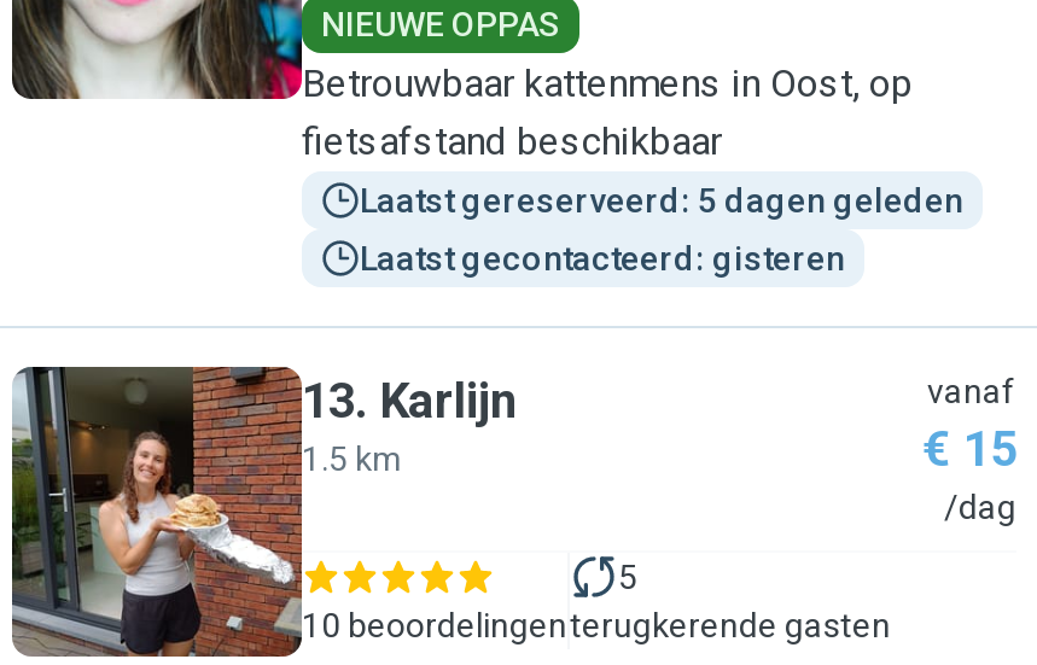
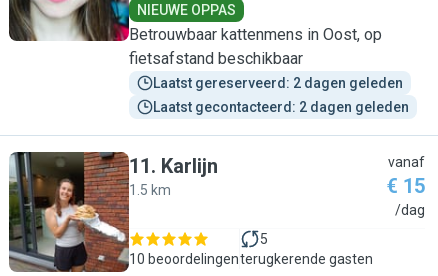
- Laatst gereserveerd: 5 dagen geleden
+ Laatst gereserveerd: 2 dagen geleden

- Laatst gecontacteerd: gisteren
+ Laatst gecontacteerd: 2 dagen geleden

- 13. Karlijn
+ 11. Karlijn
